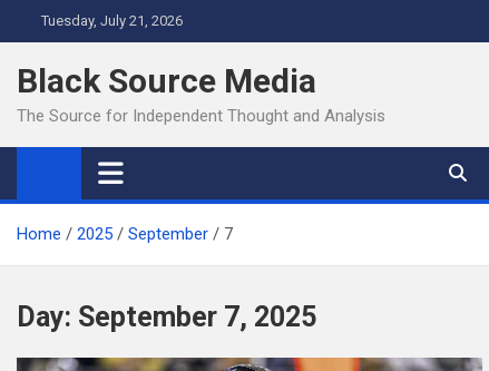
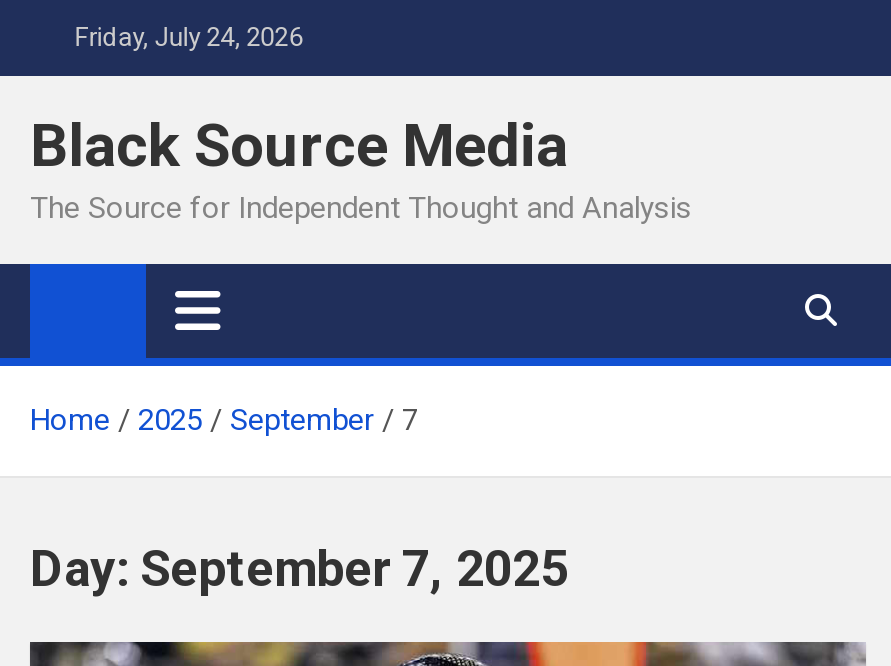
- Tuesday, July 21, 2026
+ Friday, July 24, 2026
